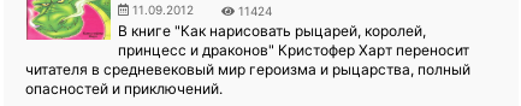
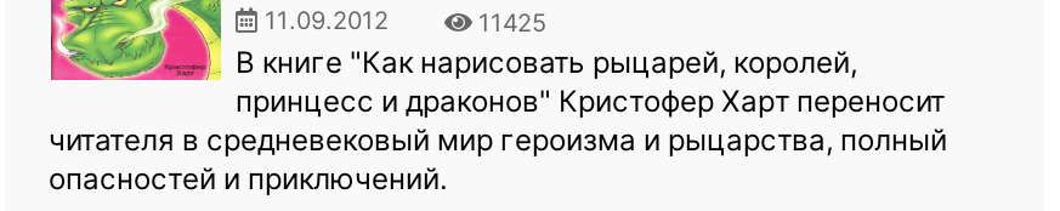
- 11424
+ 11425
